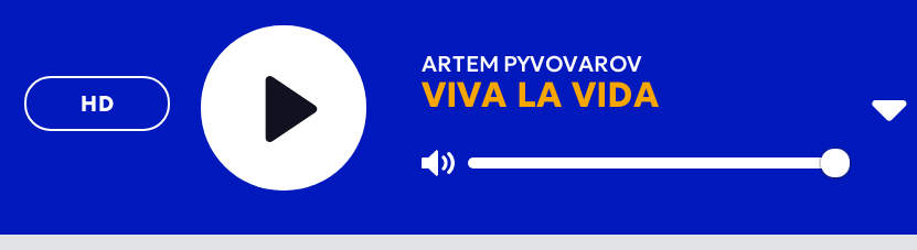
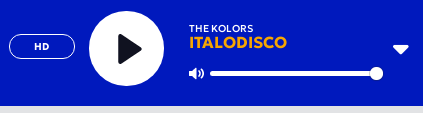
- ARTEM PYVOVAROV
- VIVA LA VIDA
+ THE KOLORS
+ ITALODISCO
